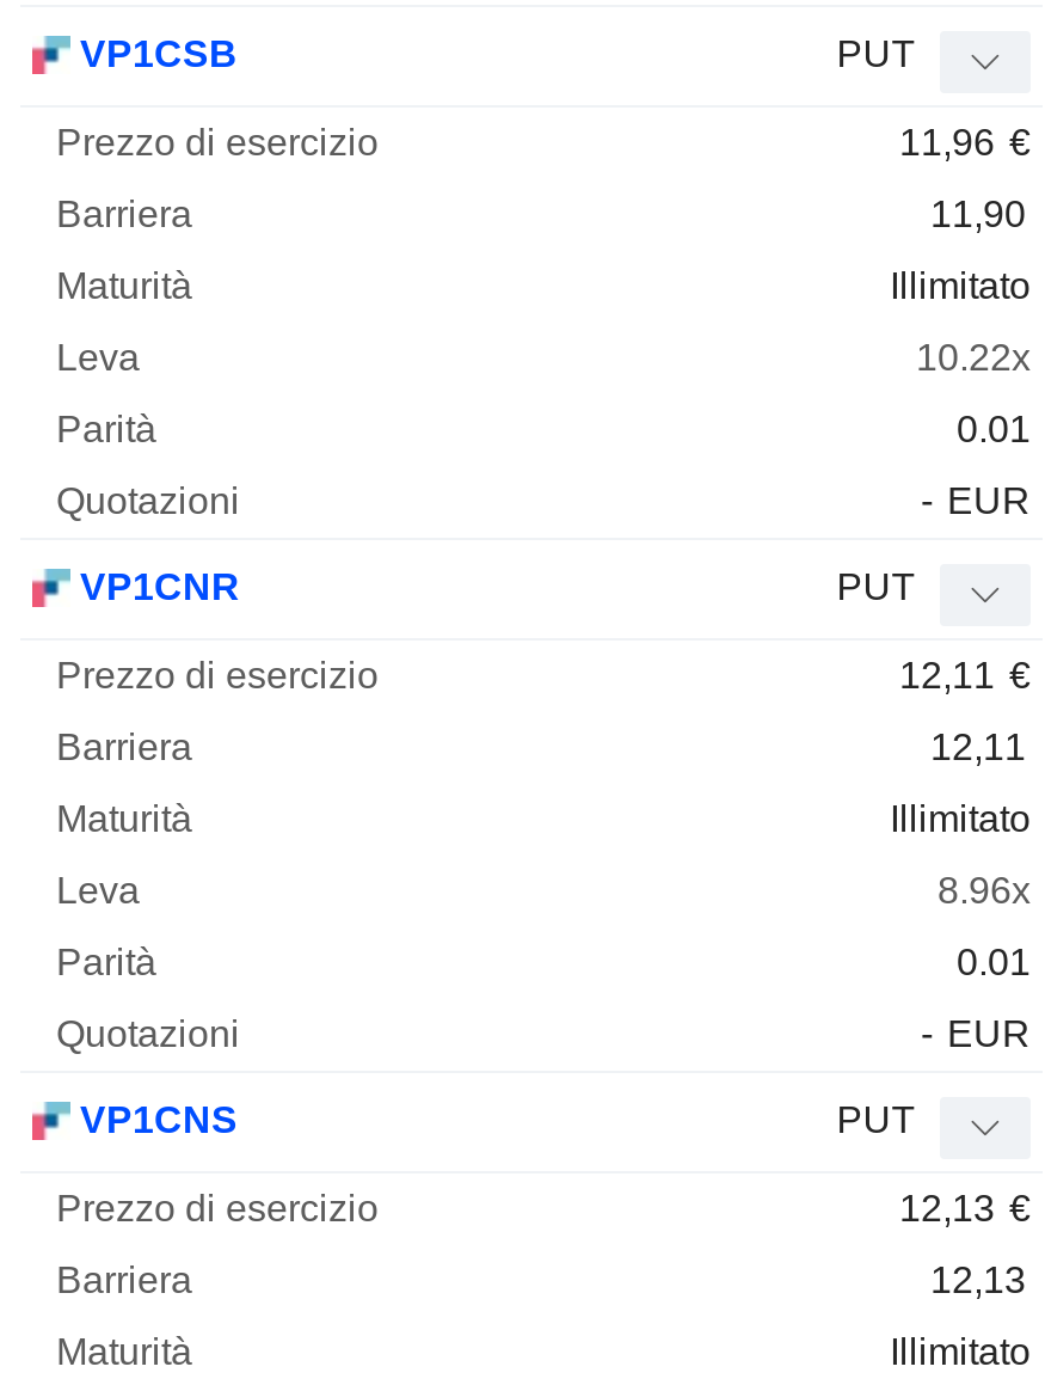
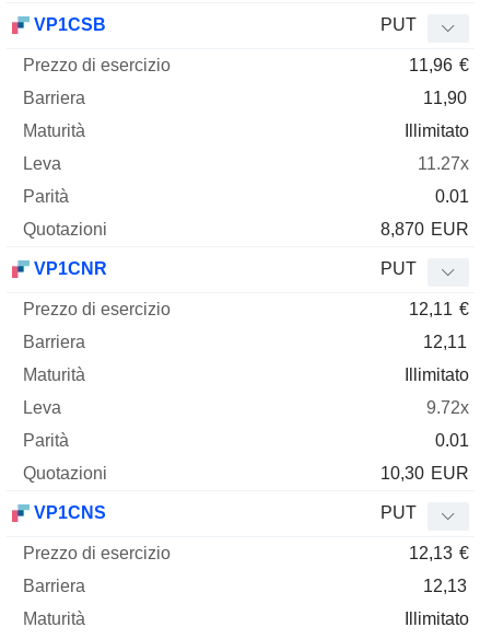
- 10.22x
+ 11.27x

- - EUR
+ 8,870 EUR

- 8.96x
+ 9.72x

- - EUR
+ 10,30 EUR
